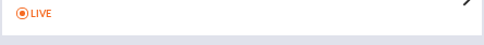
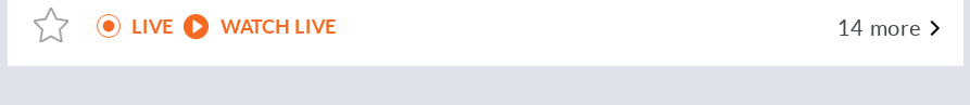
+ WATCH LIVE
+ 14 more
